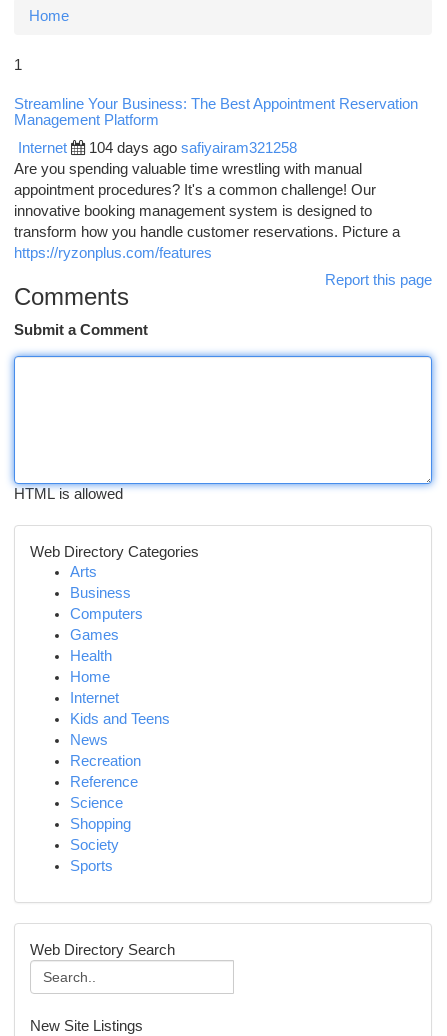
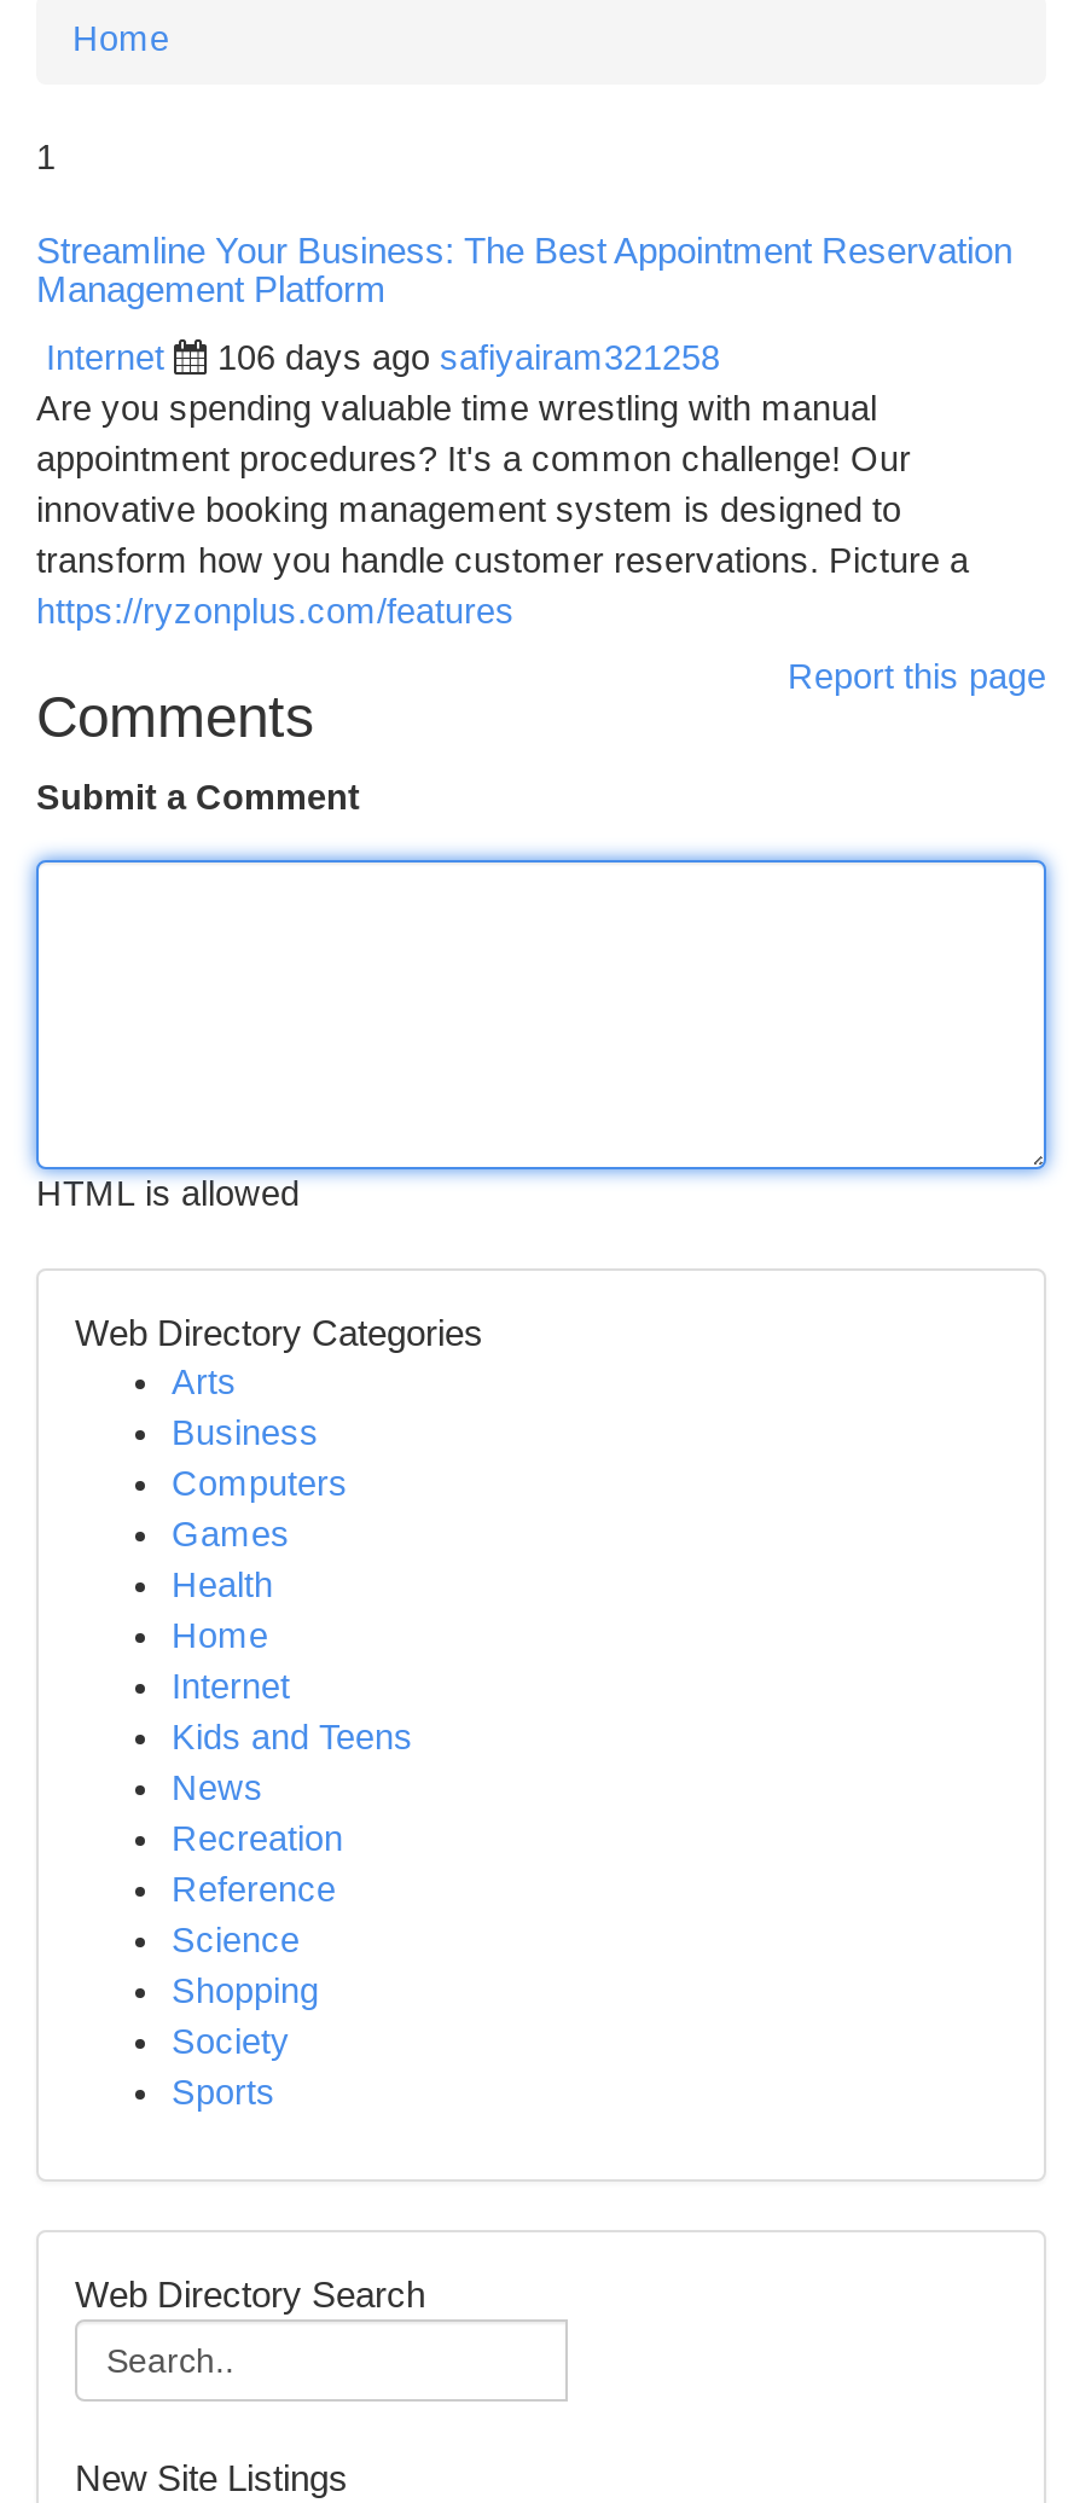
- 104 days ago safiyairam321258
+ 106 days ago safiyairam321258
